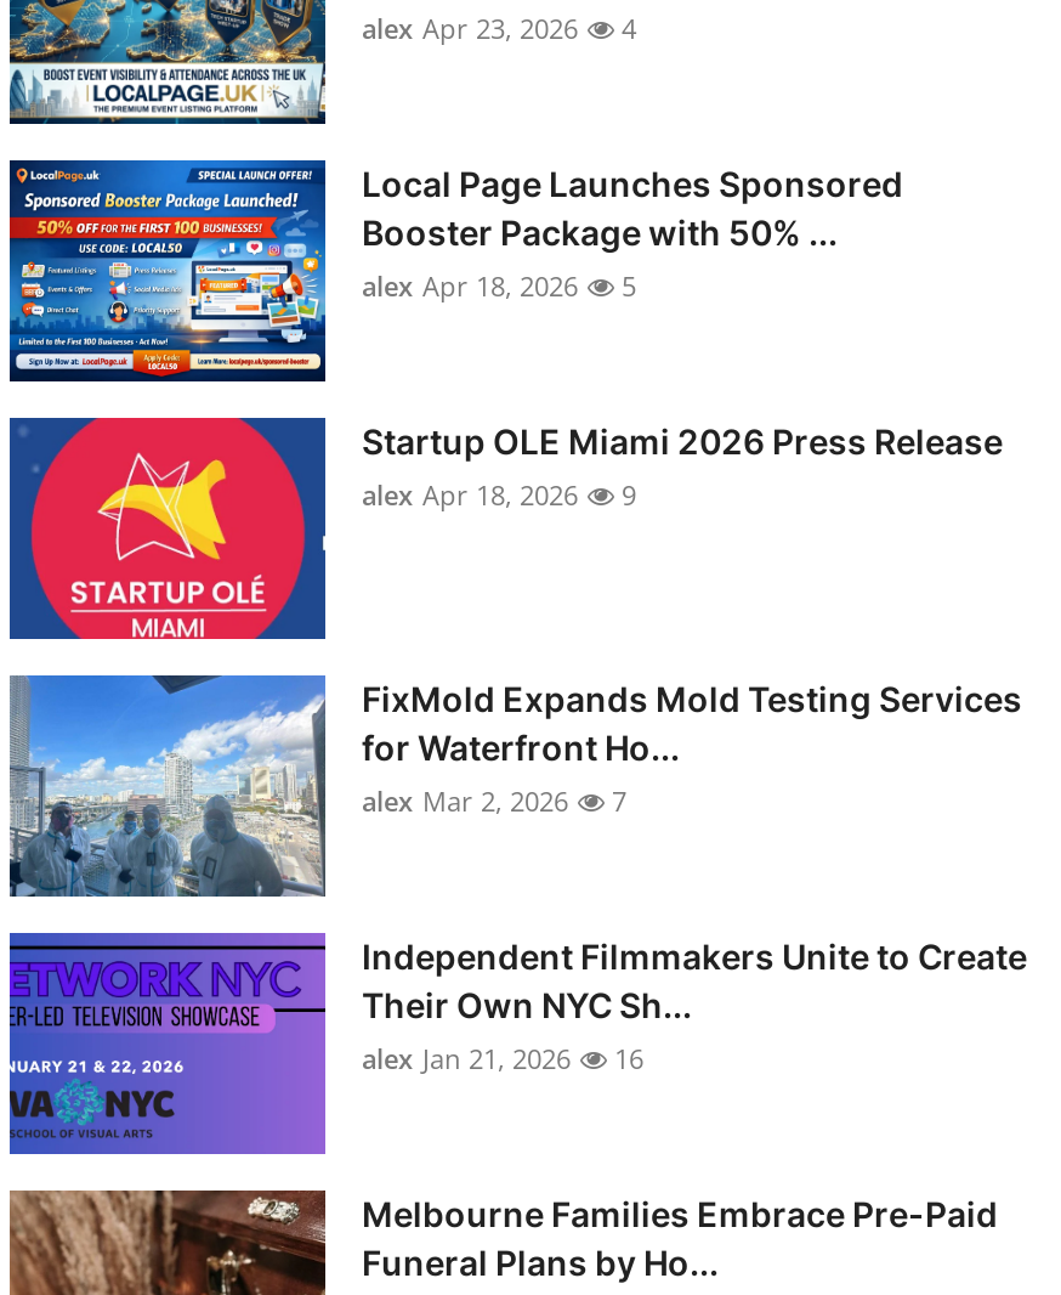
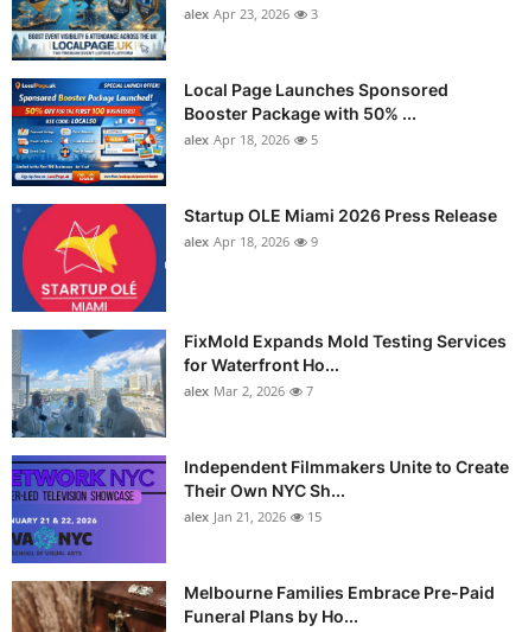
- alex Apr 23, 2026 4
+ alex Apr 23, 2026 3

- alex Jan 21, 2026 16
+ alex Jan 21, 2026 15
